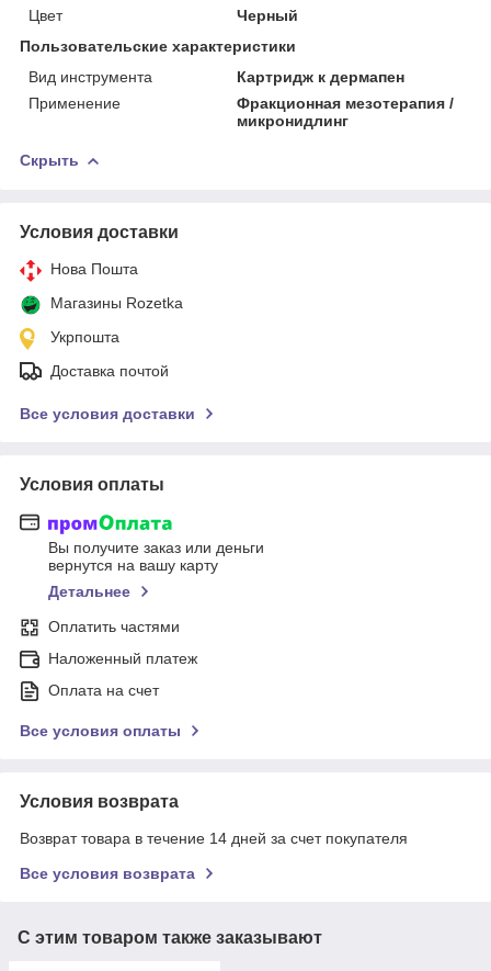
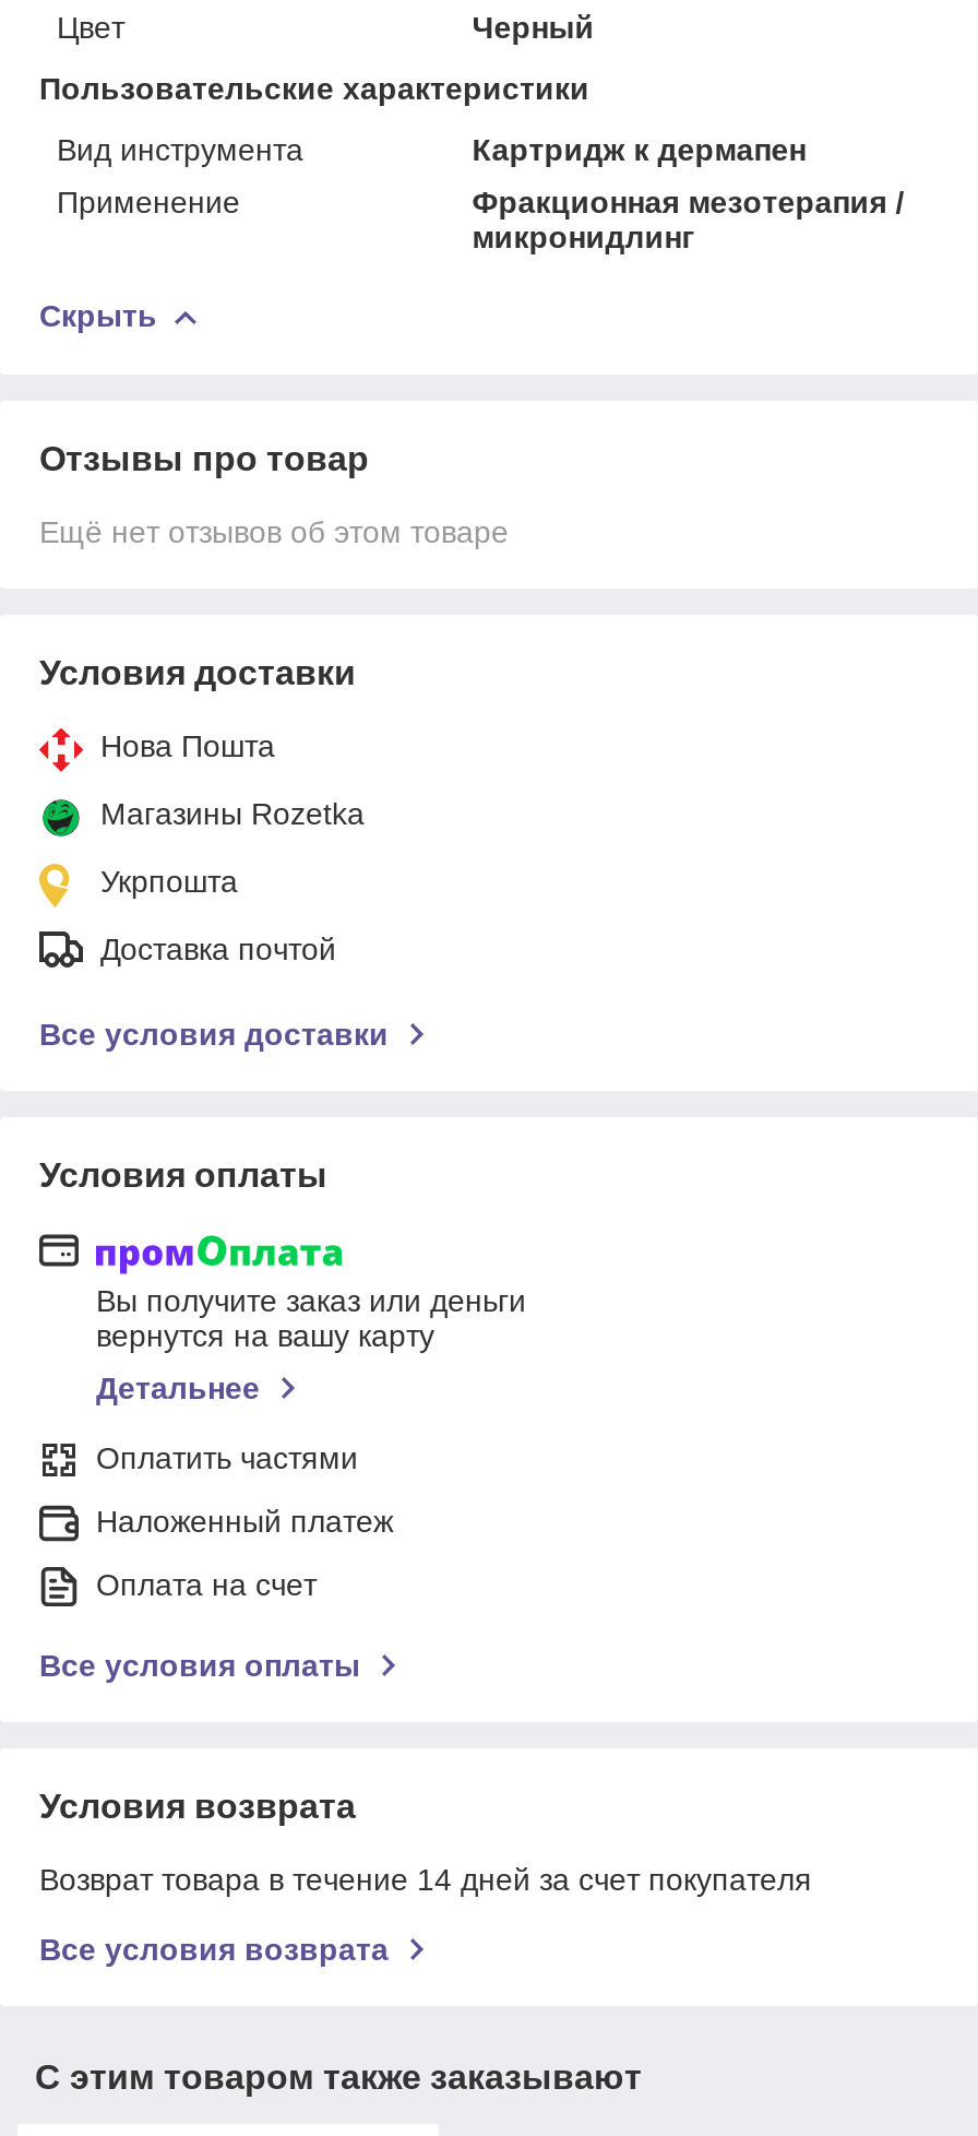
+ Отзывы про товар
+ Ещё нет отзывов об этом товаре
